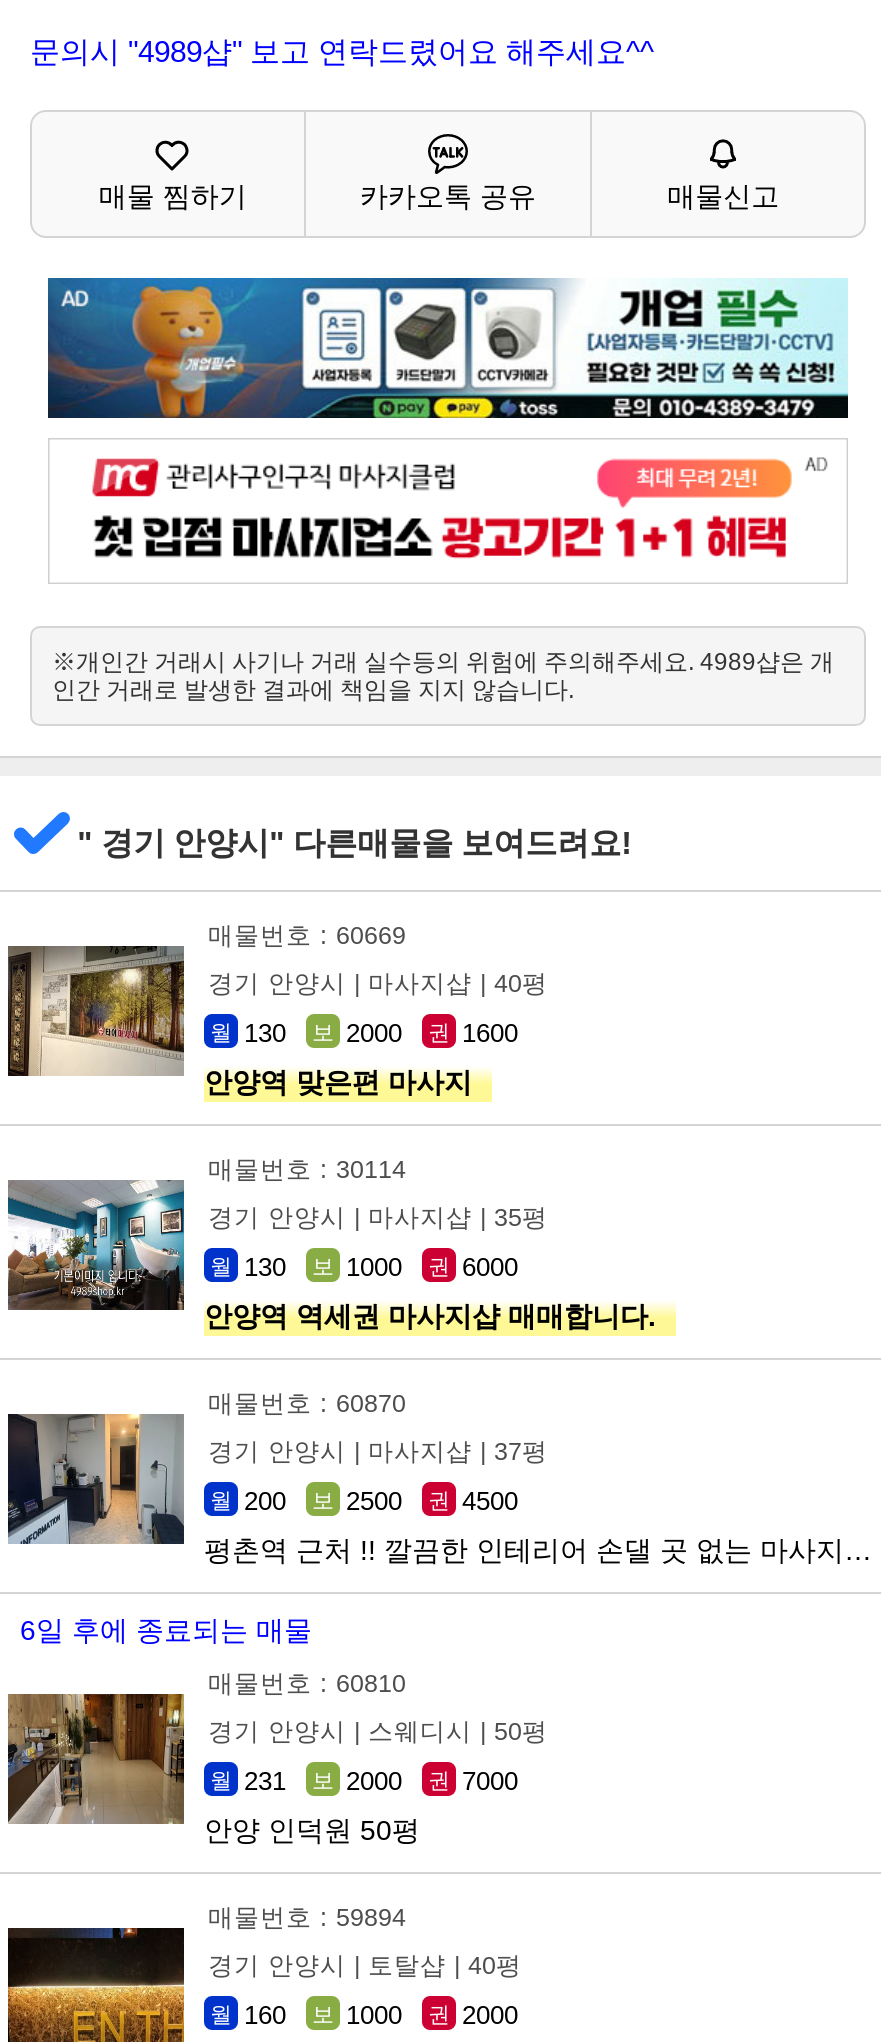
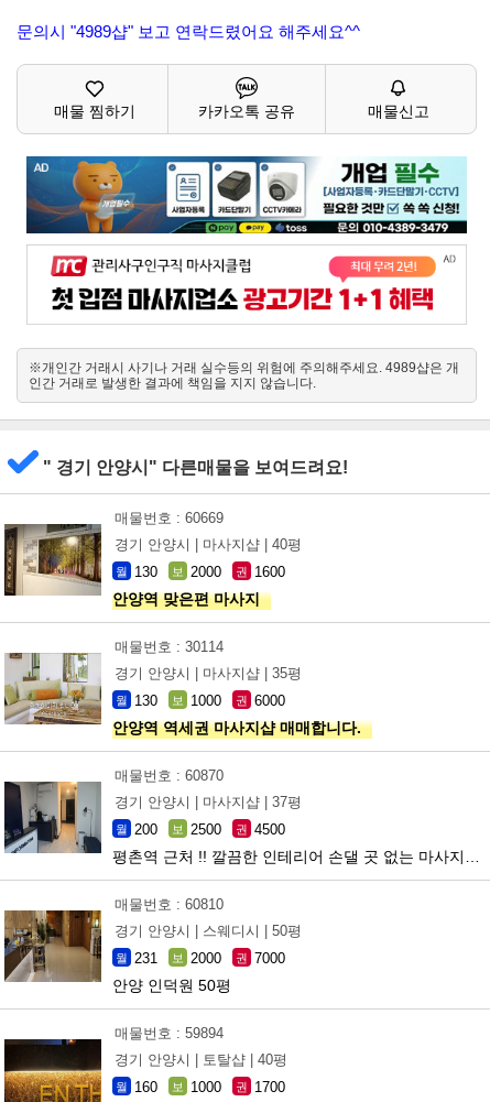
- [image]
+ [image]

- 6일 후에 종료되는 매물

- 월 160 보 1000 권 2000
+ 월 160 보 1000 권 1700
